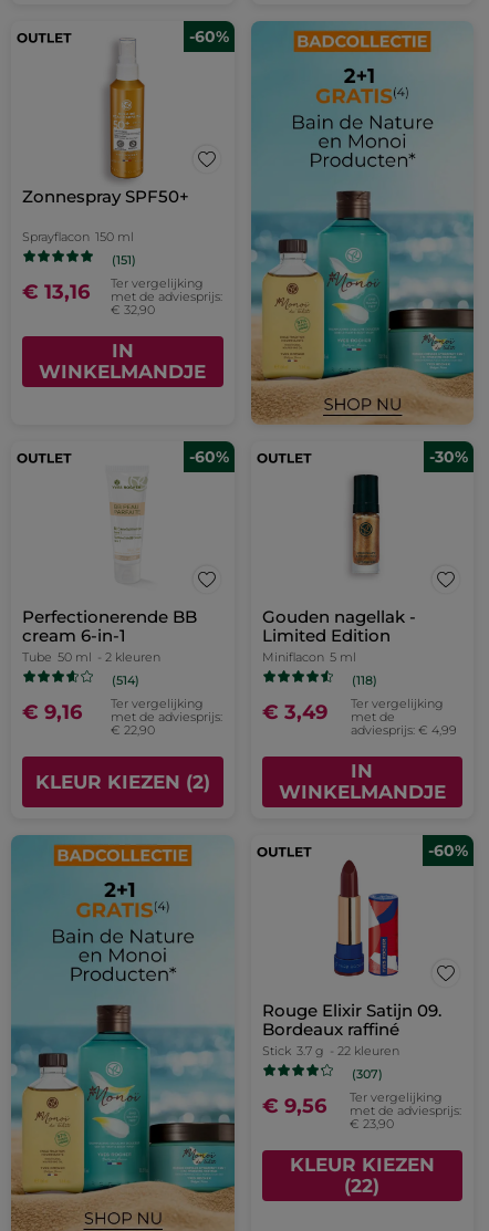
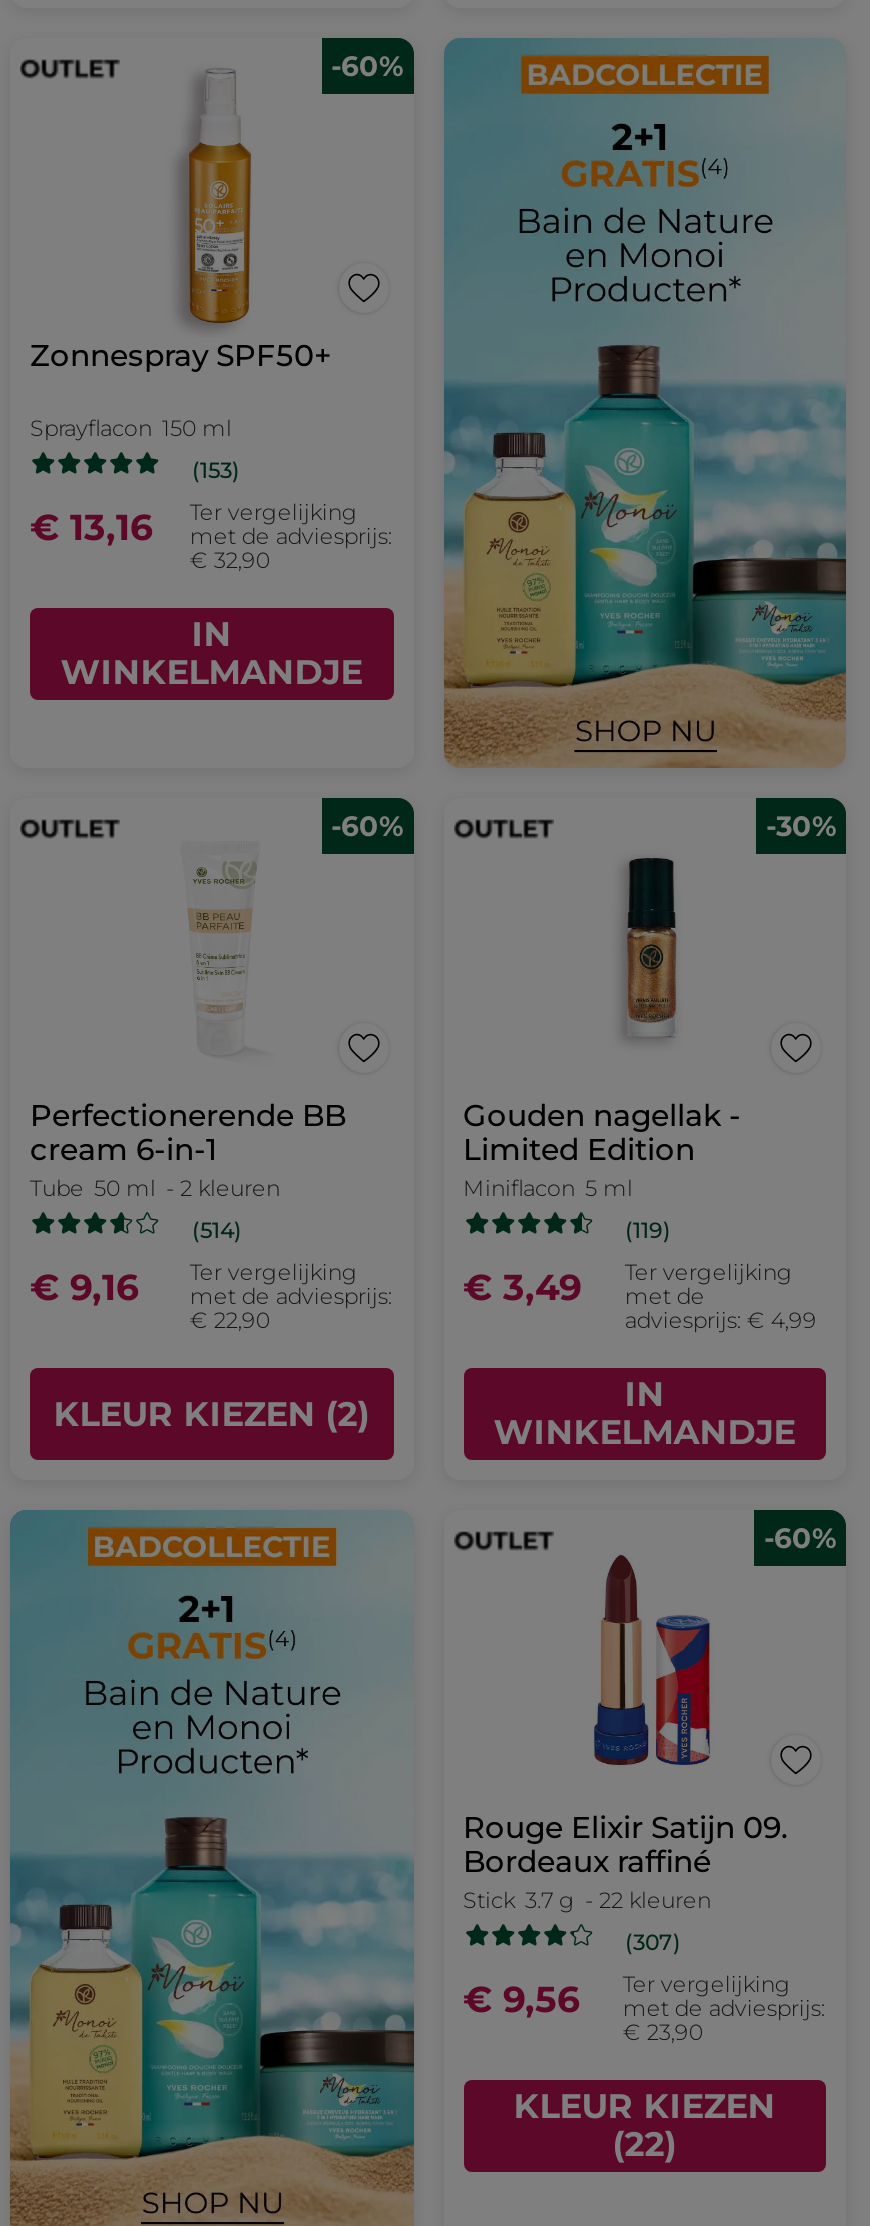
- (151)
+ (153)

- (118)
+ (119)
